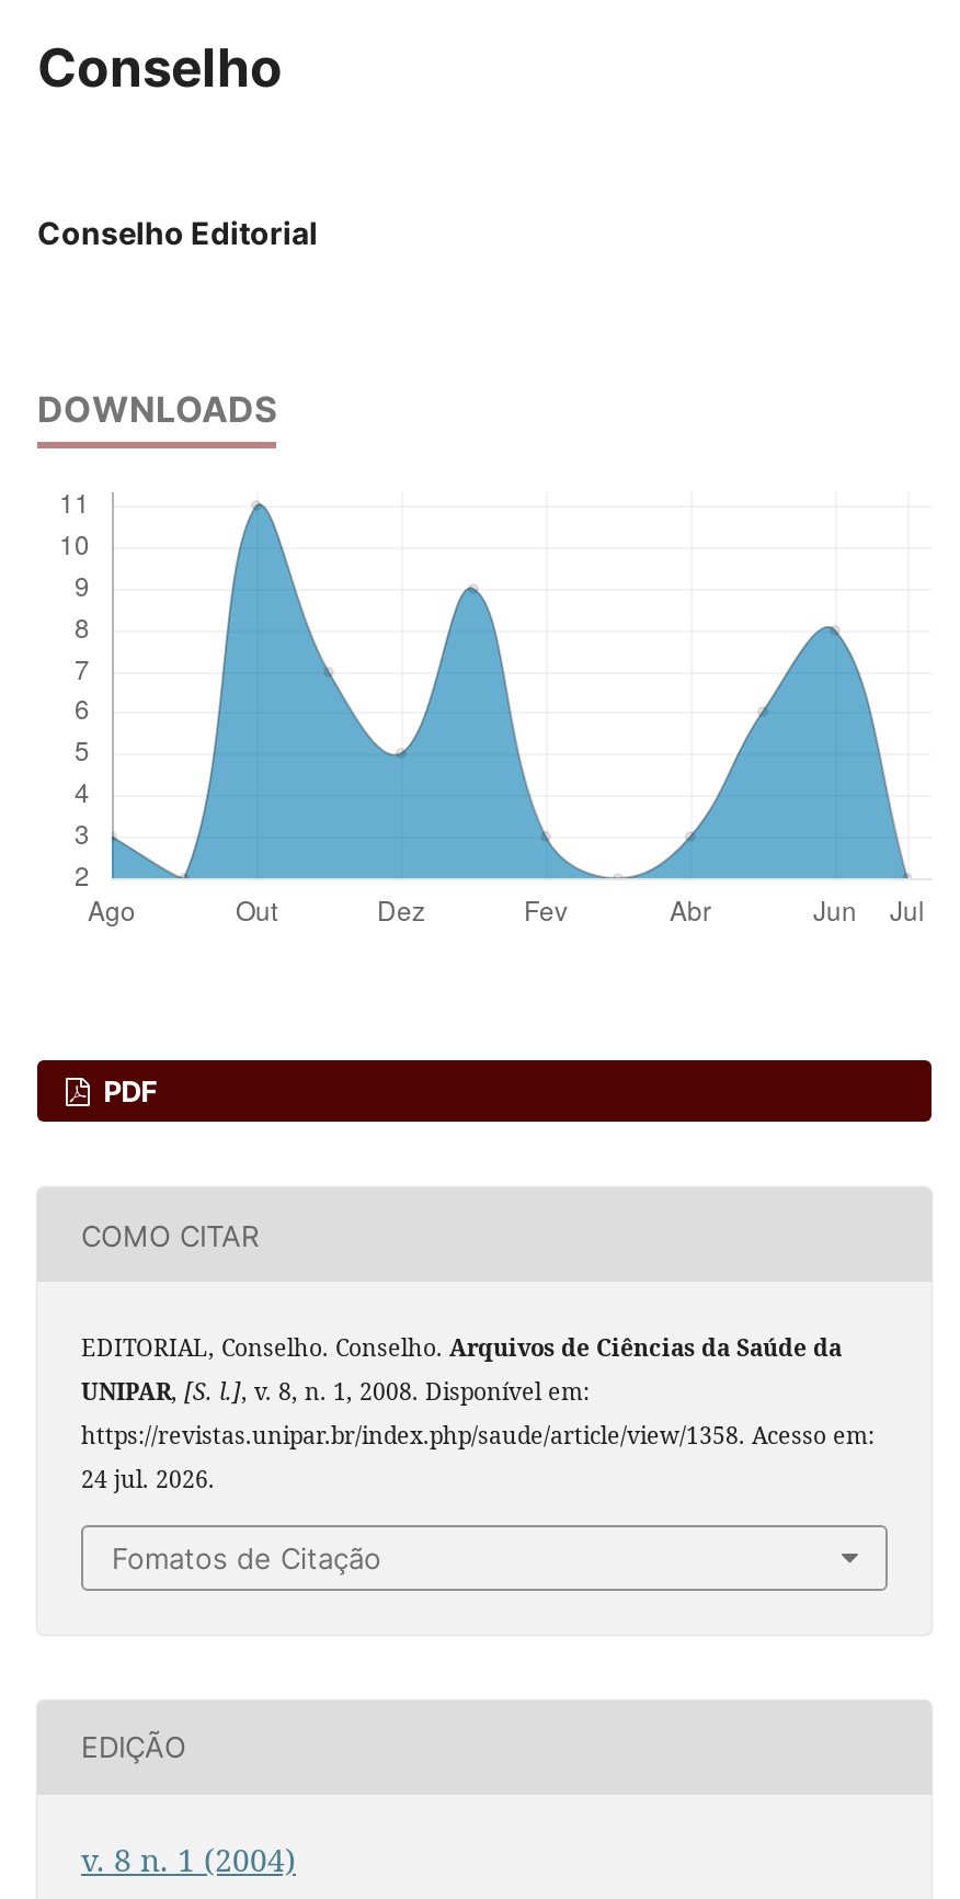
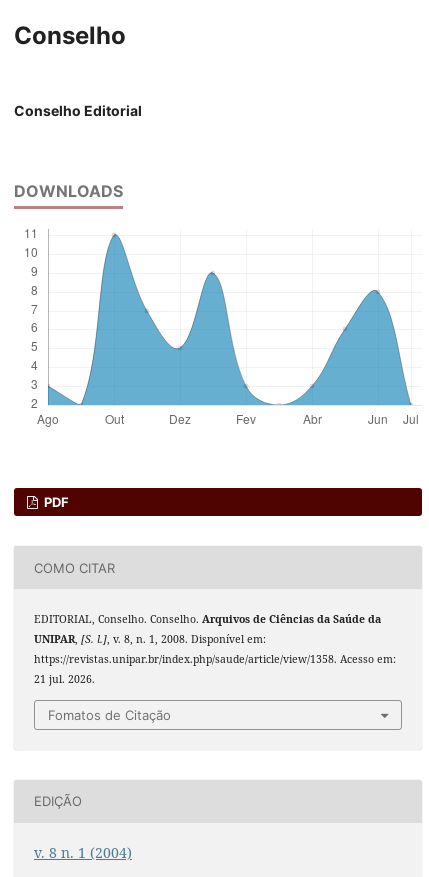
- 24 jul. 2026.
+ 21 jul. 2026.
